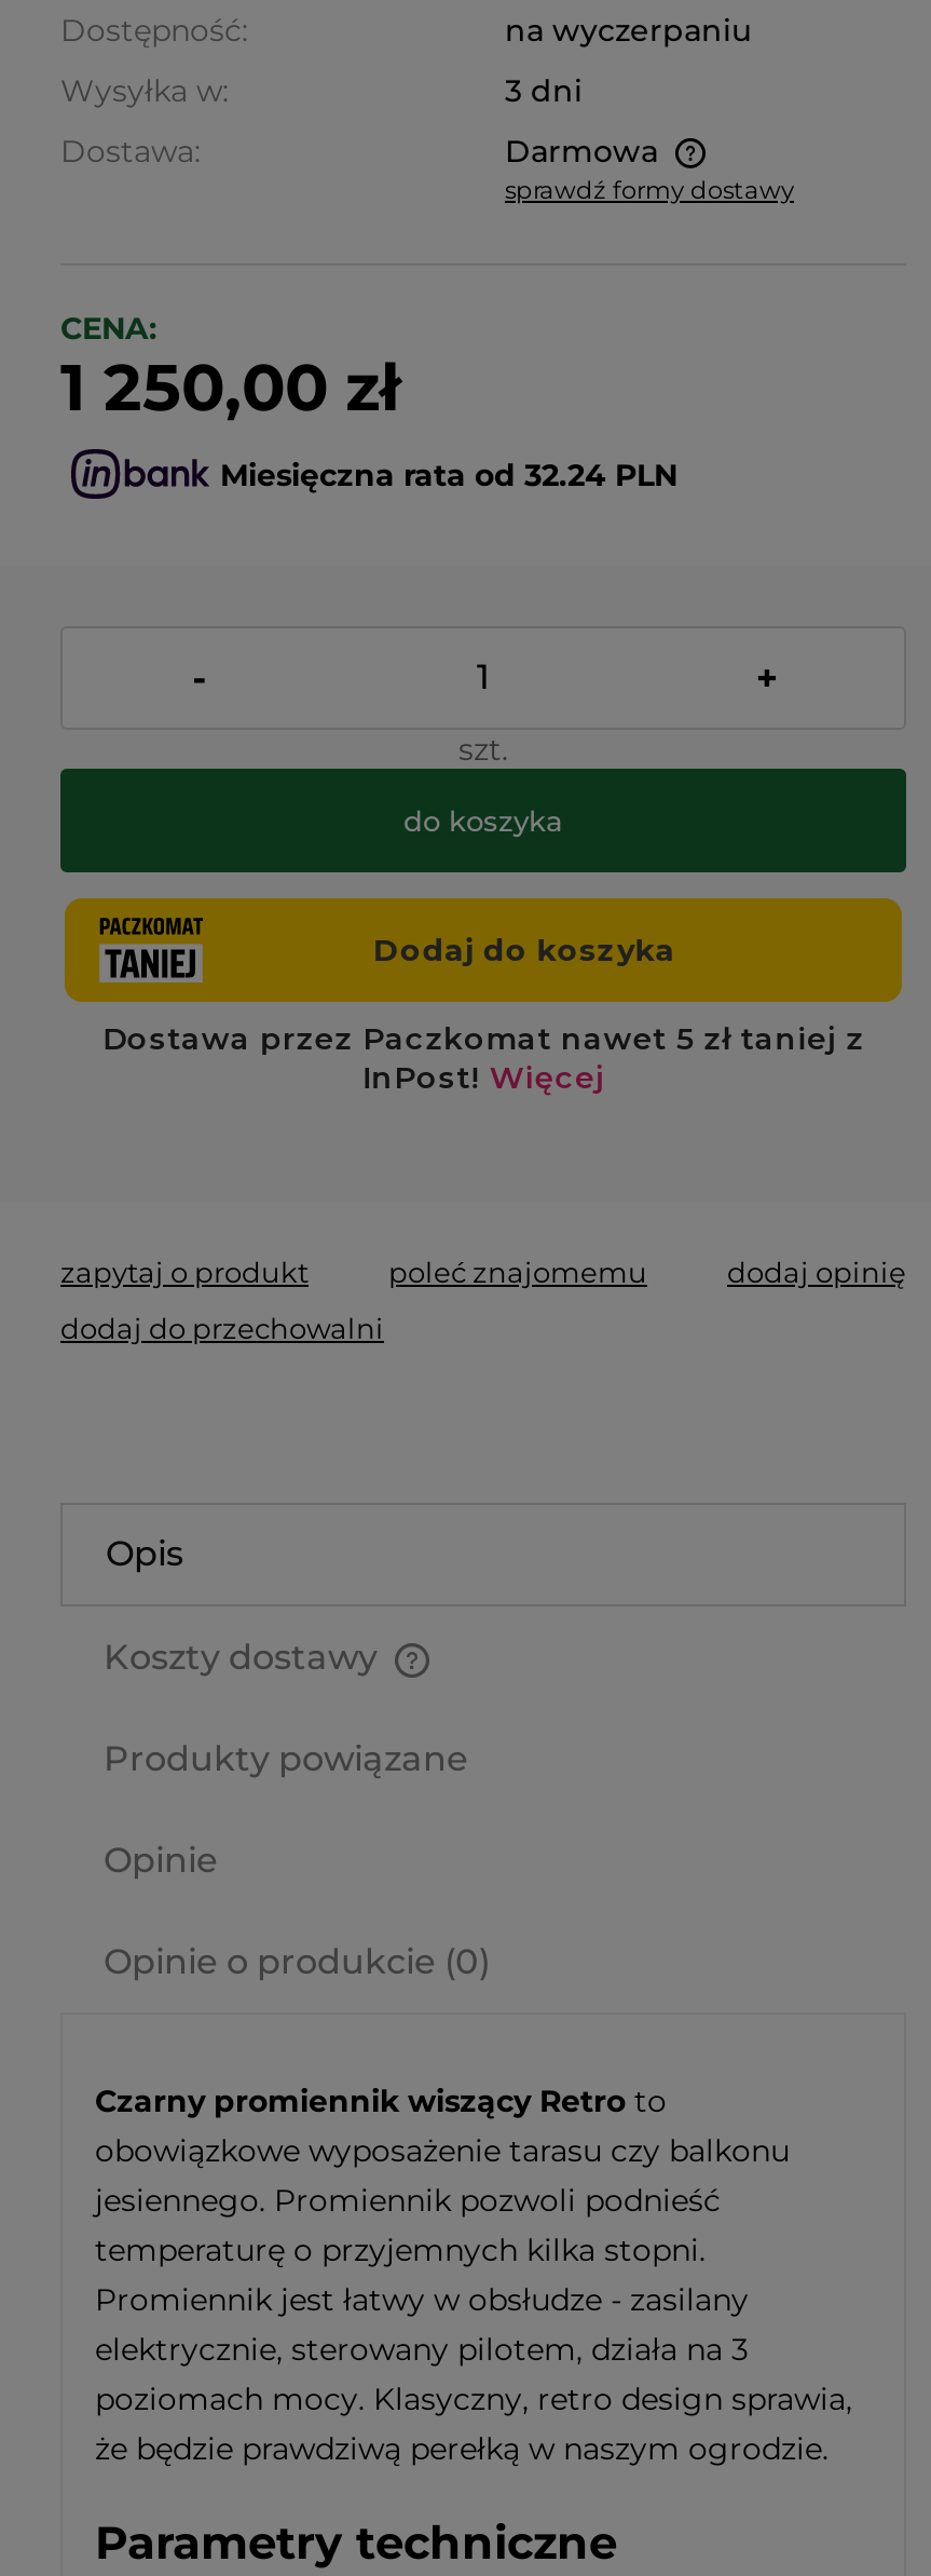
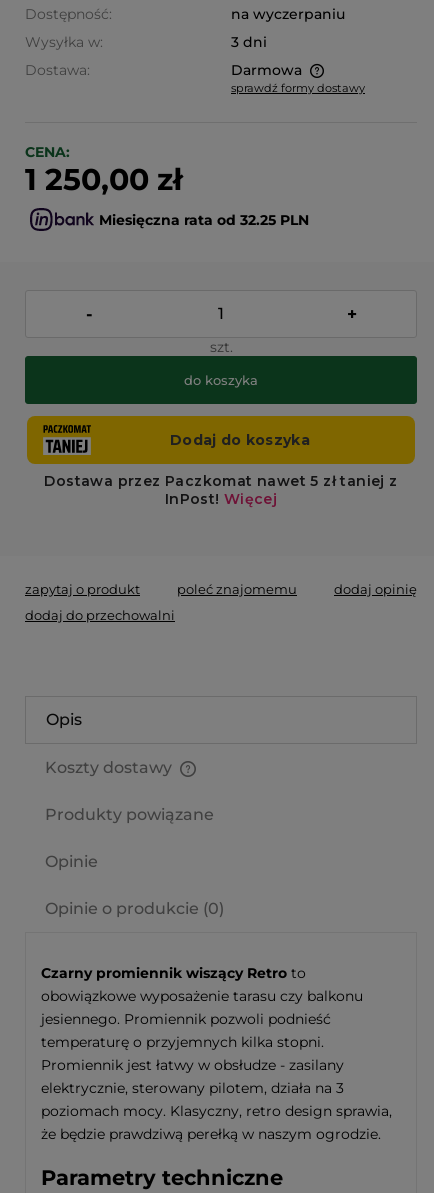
- Miesięczna rata od 32.24 PLN
+ Miesięczna rata od 32.25 PLN
